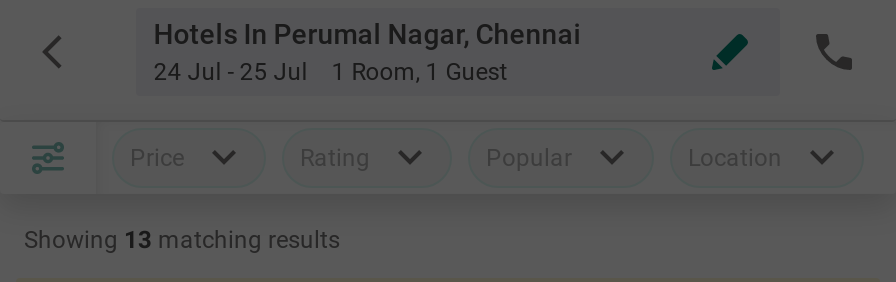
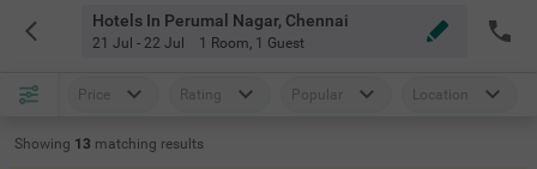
- 24 Jul - 25 Jul 1 Room, 1 Guest
+ 21 Jul - 22 Jul 1 Room, 1 Guest
